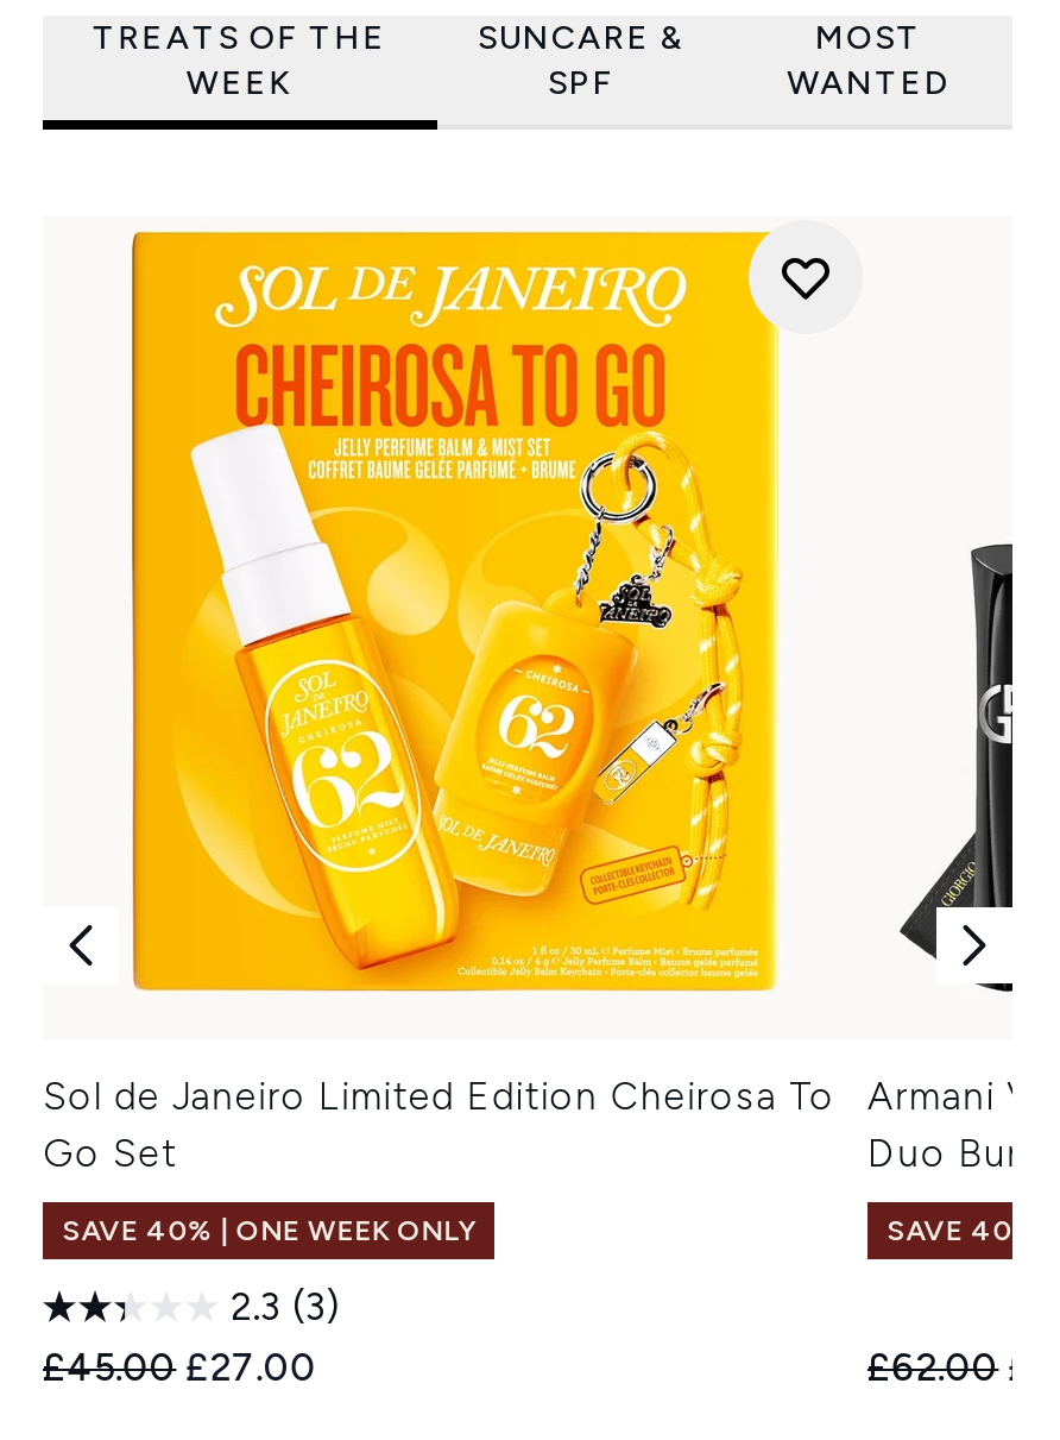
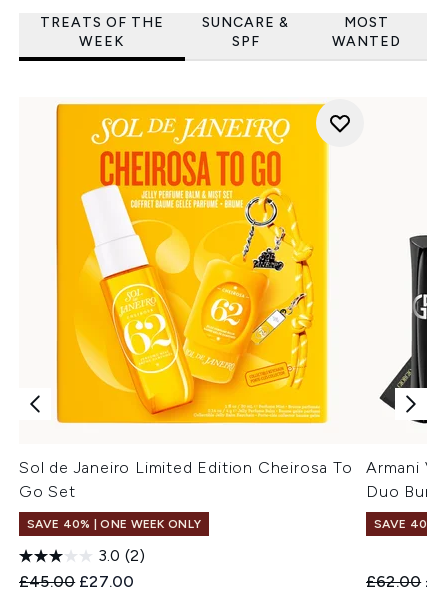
- 2.3 (3)
+ 3.0 (2)
